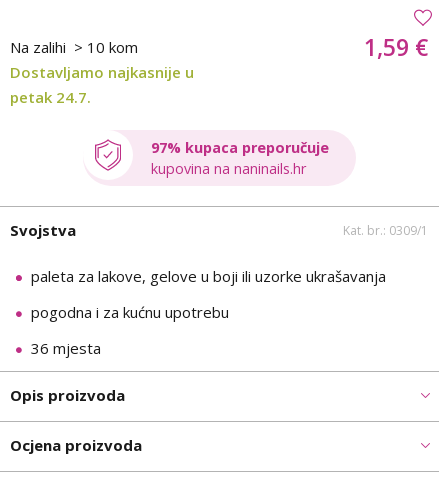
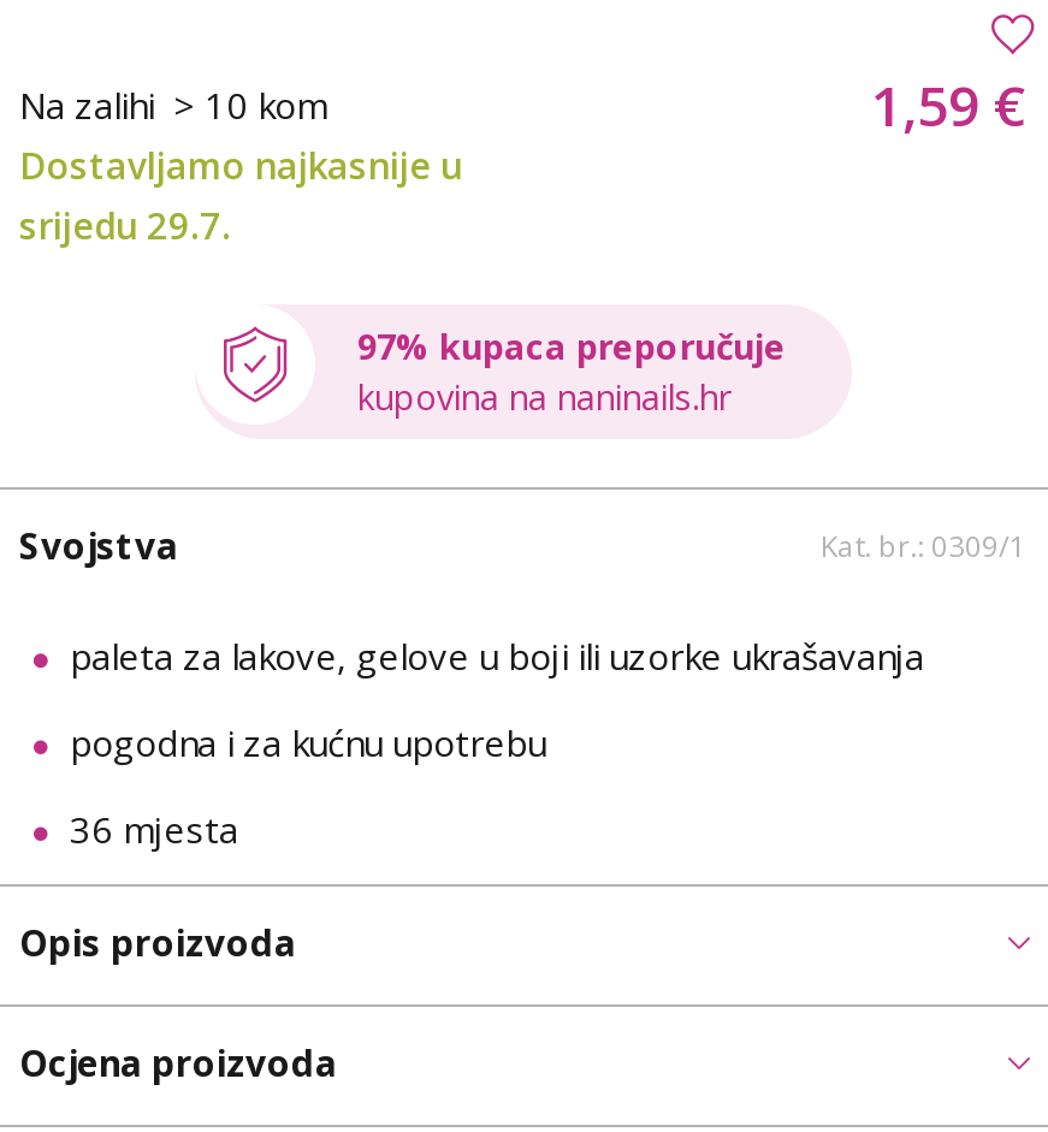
- petak 24.7.
+ srijedu 29.7.
